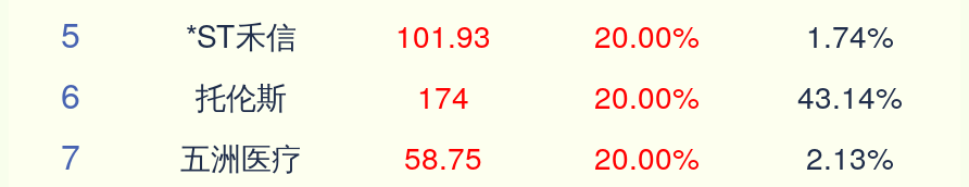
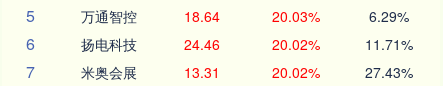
- *ST禾信
- 101.93
- 20.00%
- 1.74%
+ 万通智控
+ 18.64
+ 20.03%
+ 6.29%

- 托伦斯
- 174
- 20.00%
- 43.14%
+ 扬电科技
+ 24.46
+ 20.02%
+ 11.71%

- 五洲医疗
- 58.75
- 20.00%
- 2.13%
+ 米奥会展
+ 13.31
+ 20.02%
+ 27.43%
